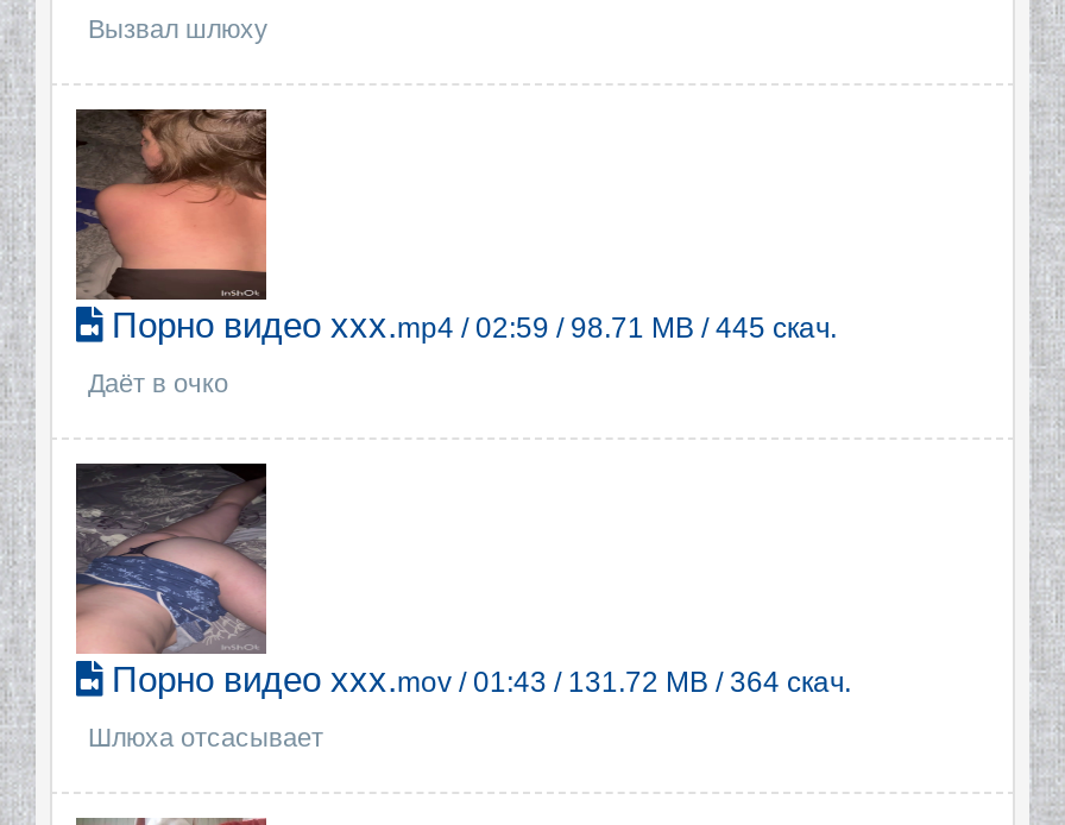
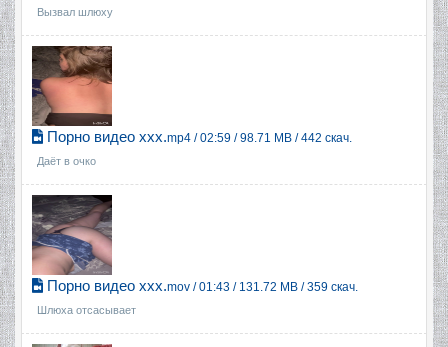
- Порно видео ххх.mp4 / 02:59 / 98.71 MB / 445 скач.
+ Порно видео ххх.mp4 / 02:59 / 98.71 MB / 442 скач.

- Порно видео ххх.mov / 01:43 / 131.72 MB / 364 скач.
+ Порно видео ххх.mov / 01:43 / 131.72 MB / 359 скач.
